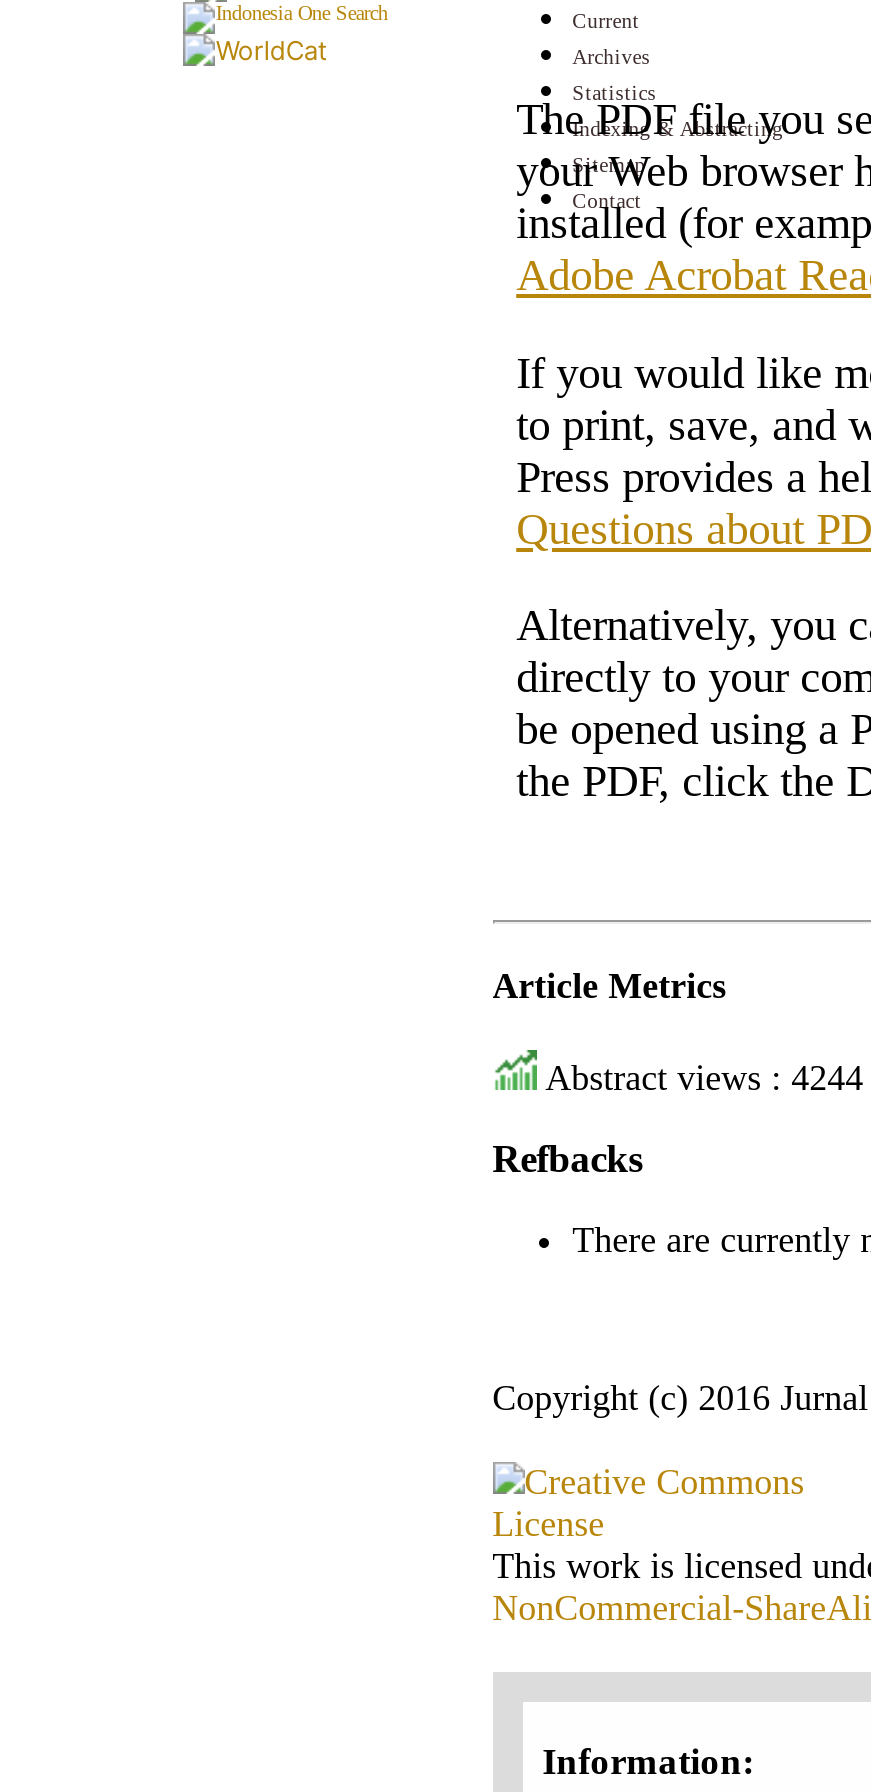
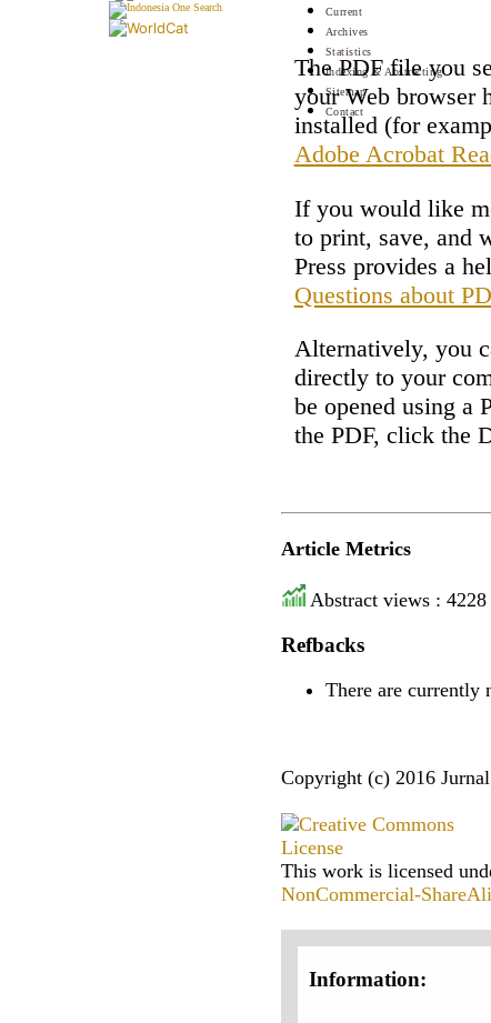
- Abstract views : 4244
+ Abstract views : 4228
